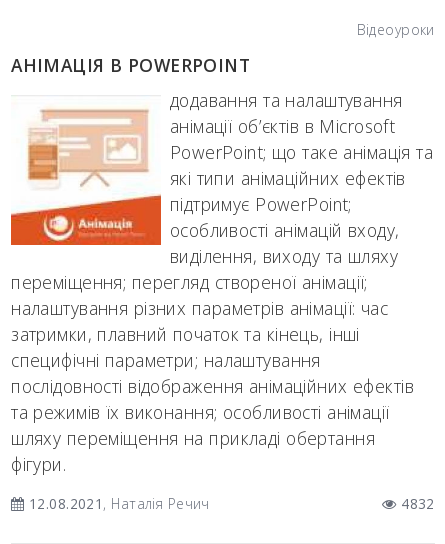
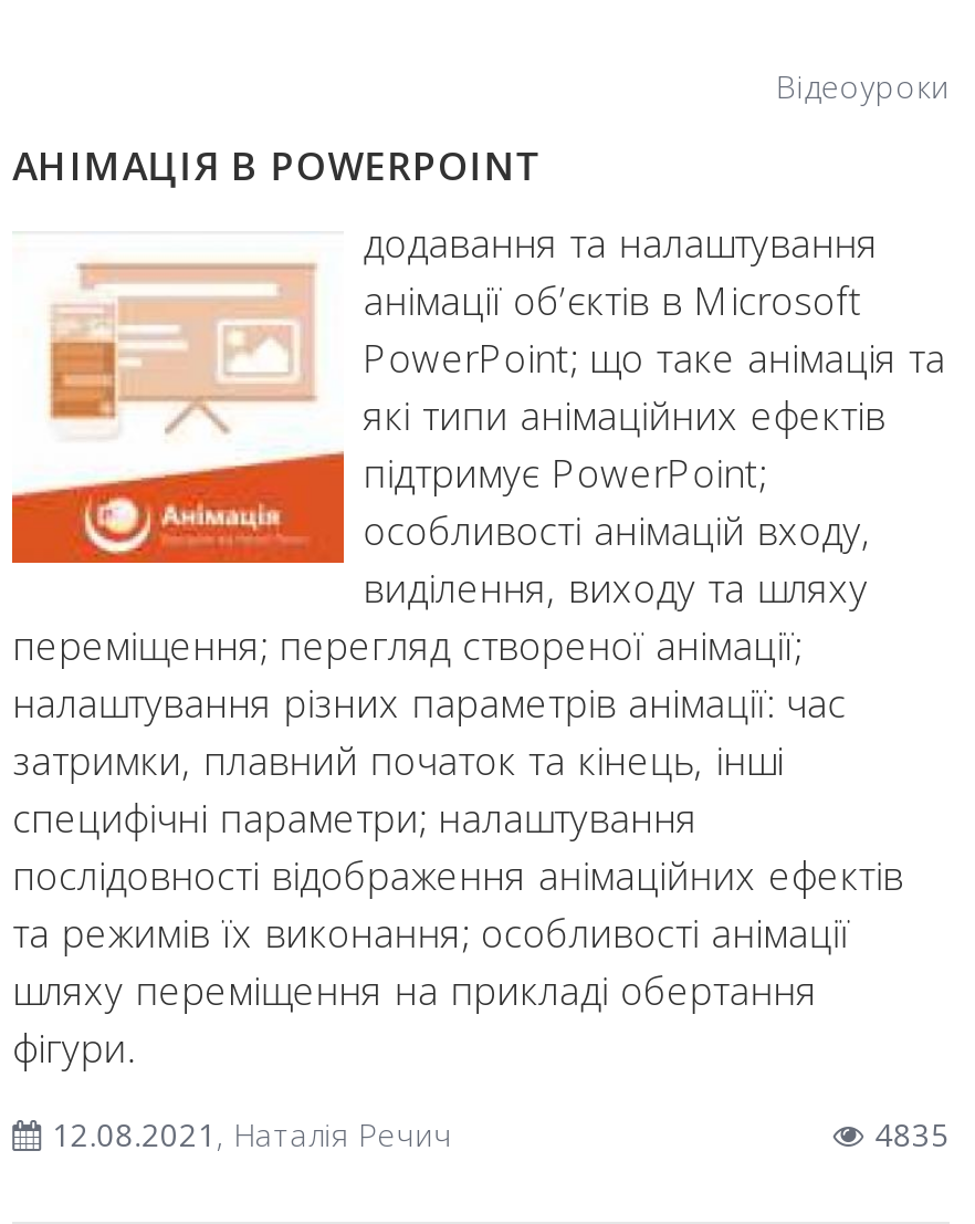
- 4832
+ 4835
